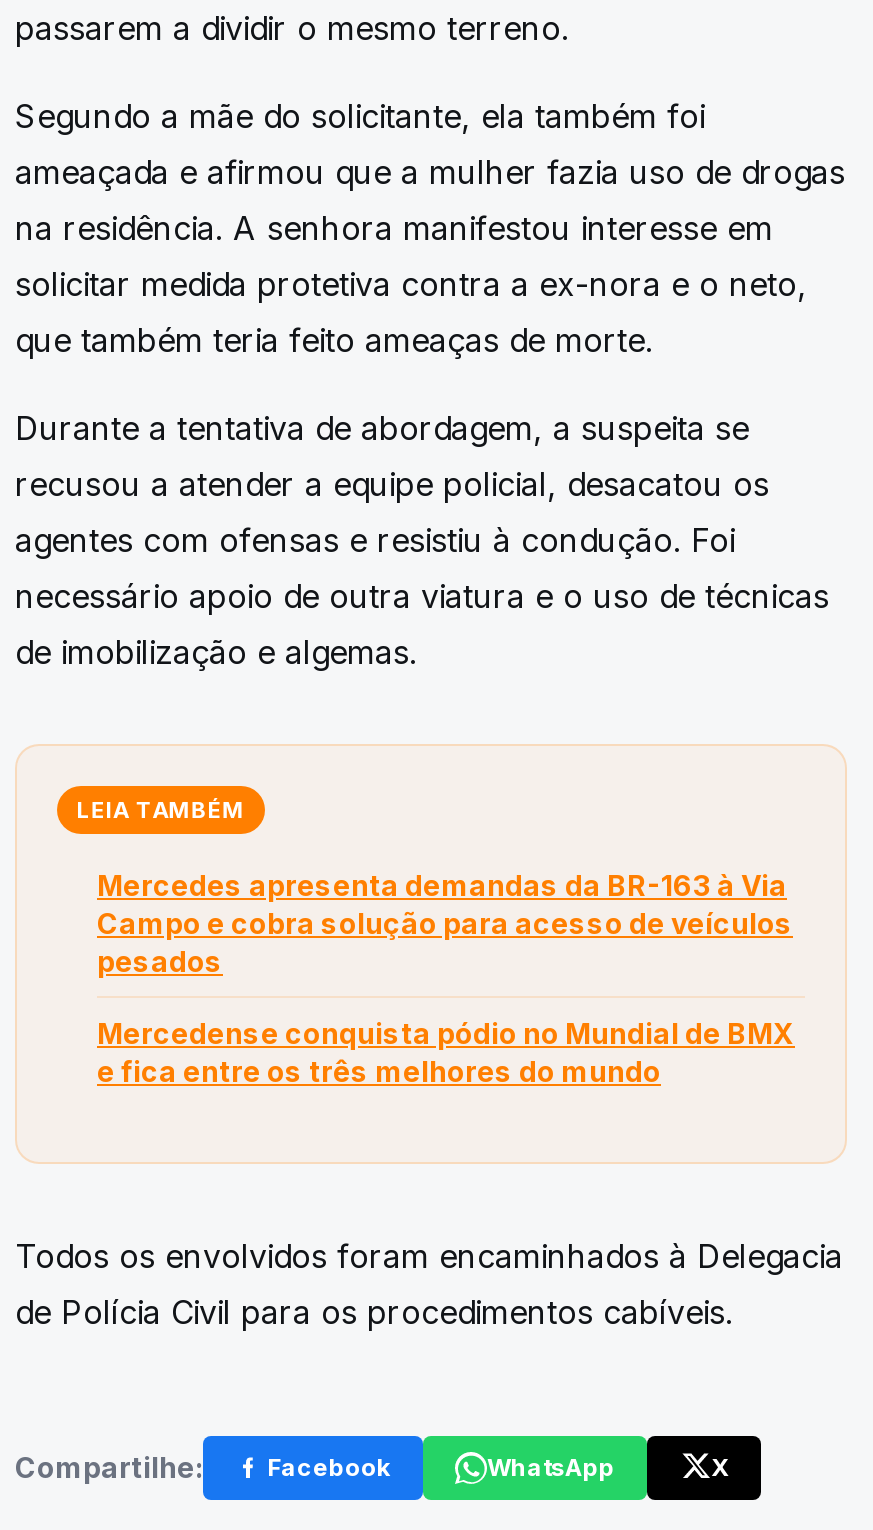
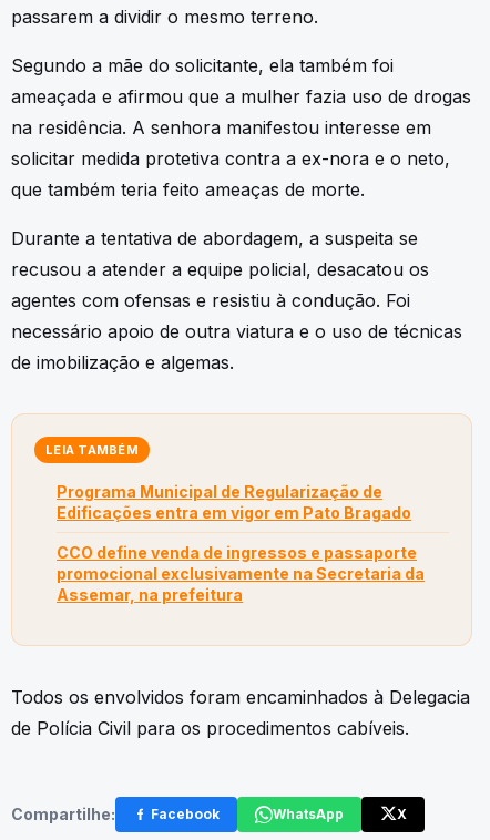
- Mercedes apresenta demandas da BR-163 à Via
- Campo e cobra solução para acesso de veículos
- pesados
+ Programa Municipal de Regularização de
+ Edificações entra em vigor em Pato Bragado

- Mercedense conquista pódio no Mundial de BMX
- e fica entre os três melhores do mundo
+ CCO define venda de ingressos e passaporte
+ promocional exclusivamente na Secretaria da
+ Assemar, na prefeitura
